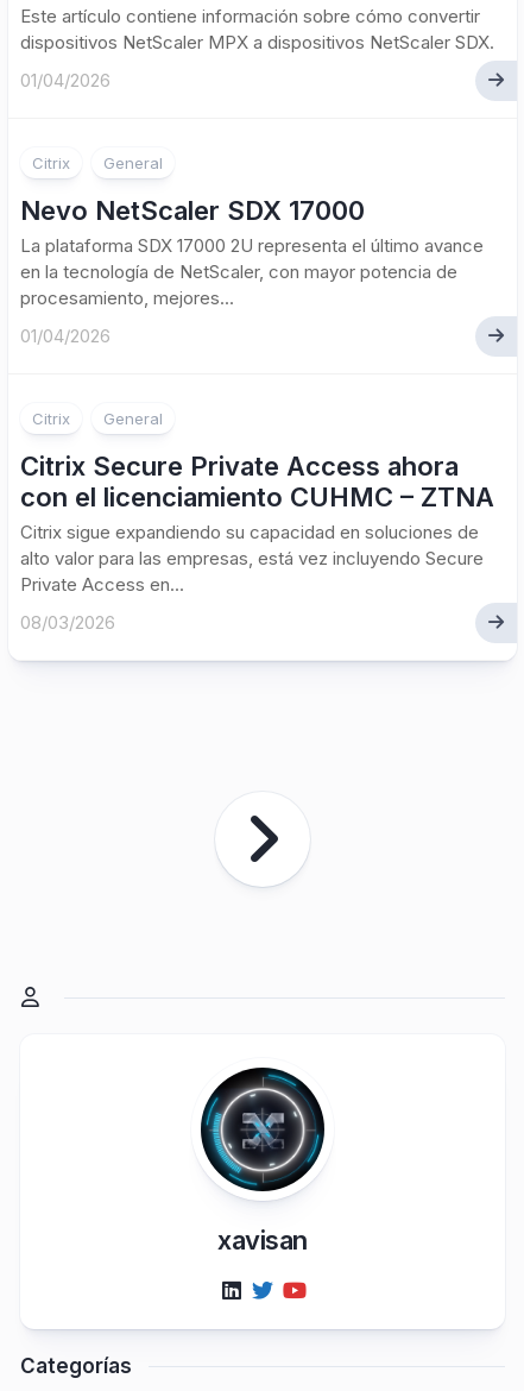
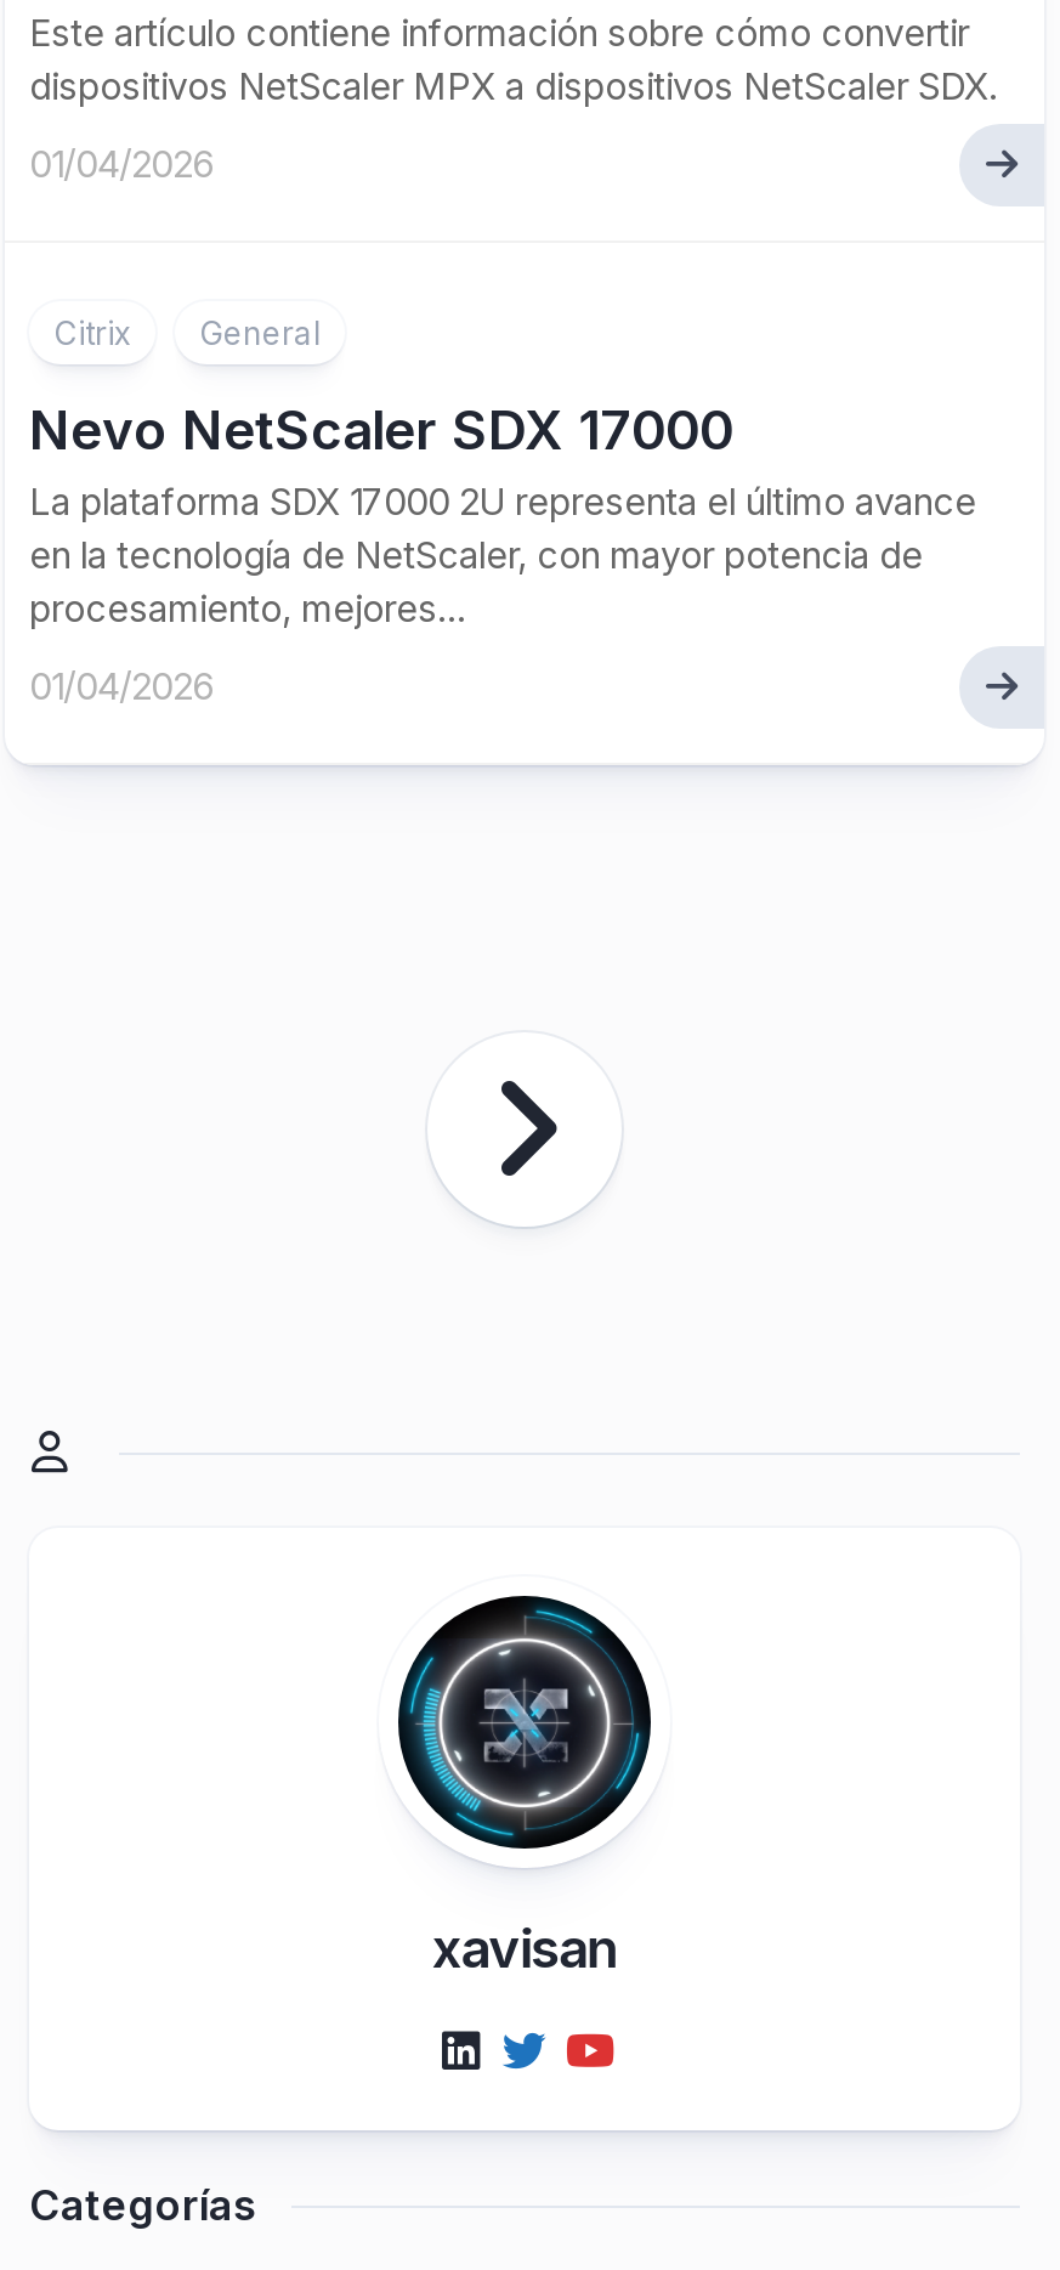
- Citrix
- General
- Citrix Secure Private Access ahora
- con el licenciamiento CUHMC – ZTNA
- Citrix sigue expandiendo su capacidad en soluciones de
- alto valor para las empresas, está vez incluyendo Secure
- Private Access en...
- 08/03/2026
